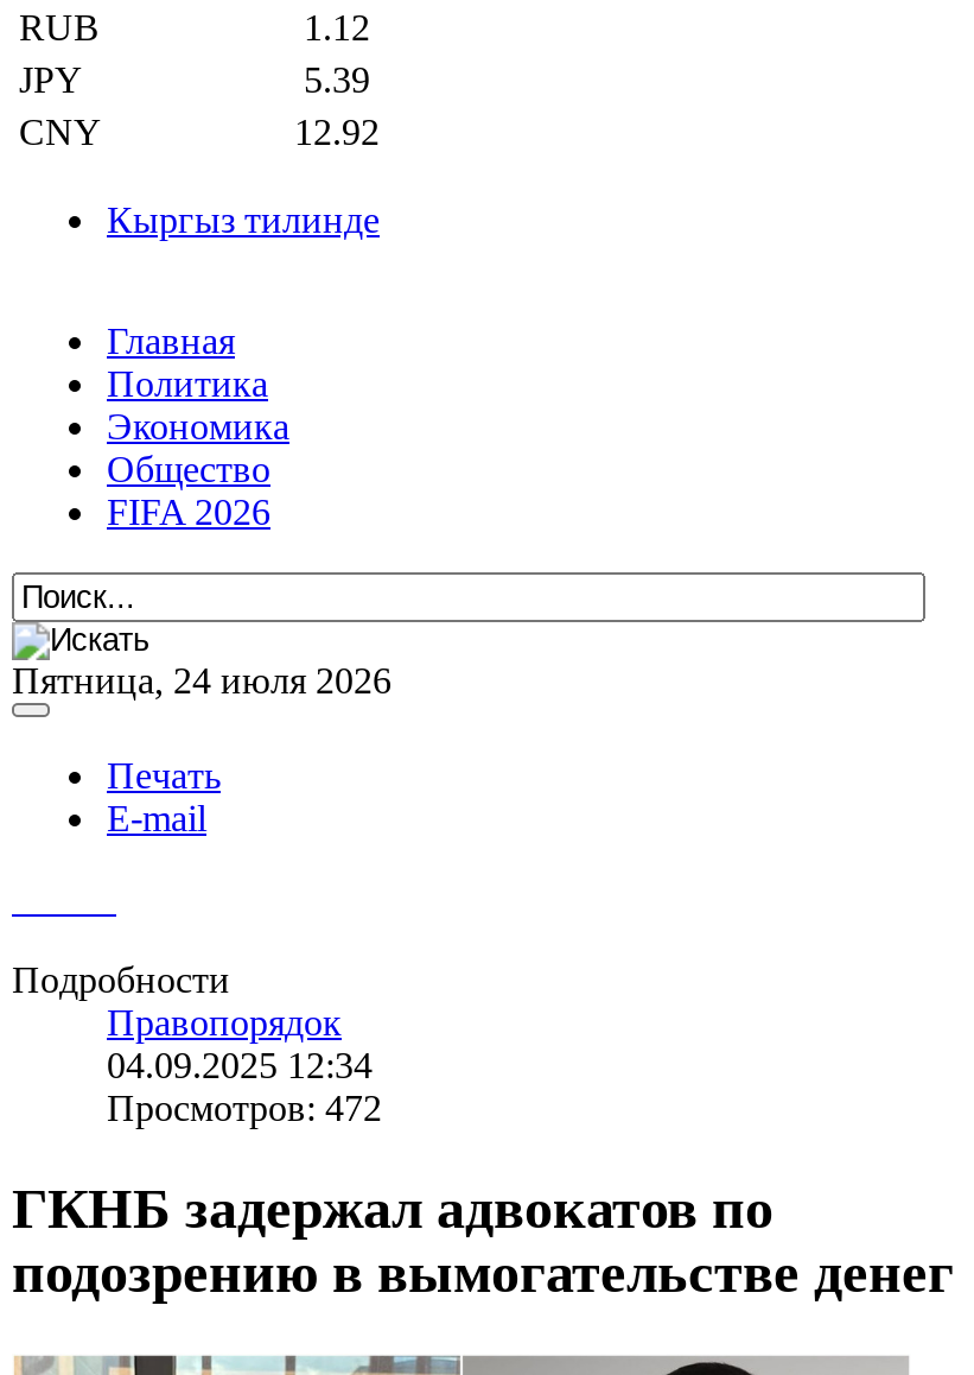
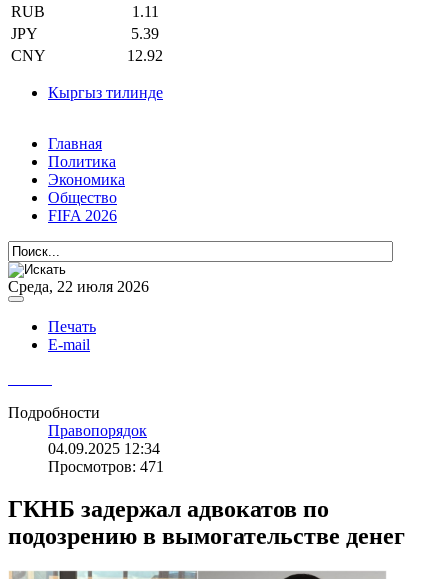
- 1.12
+ 1.11

- Пятница, 24 июля 2026
+ Среда, 22 июля 2026

- Просмотров: 472
+ Просмотров: 471
